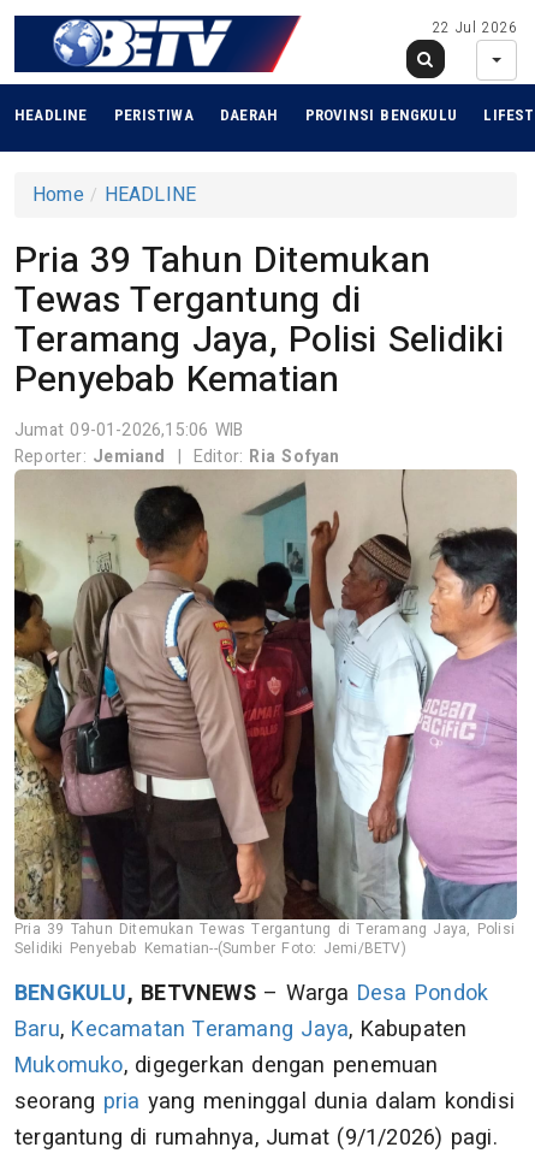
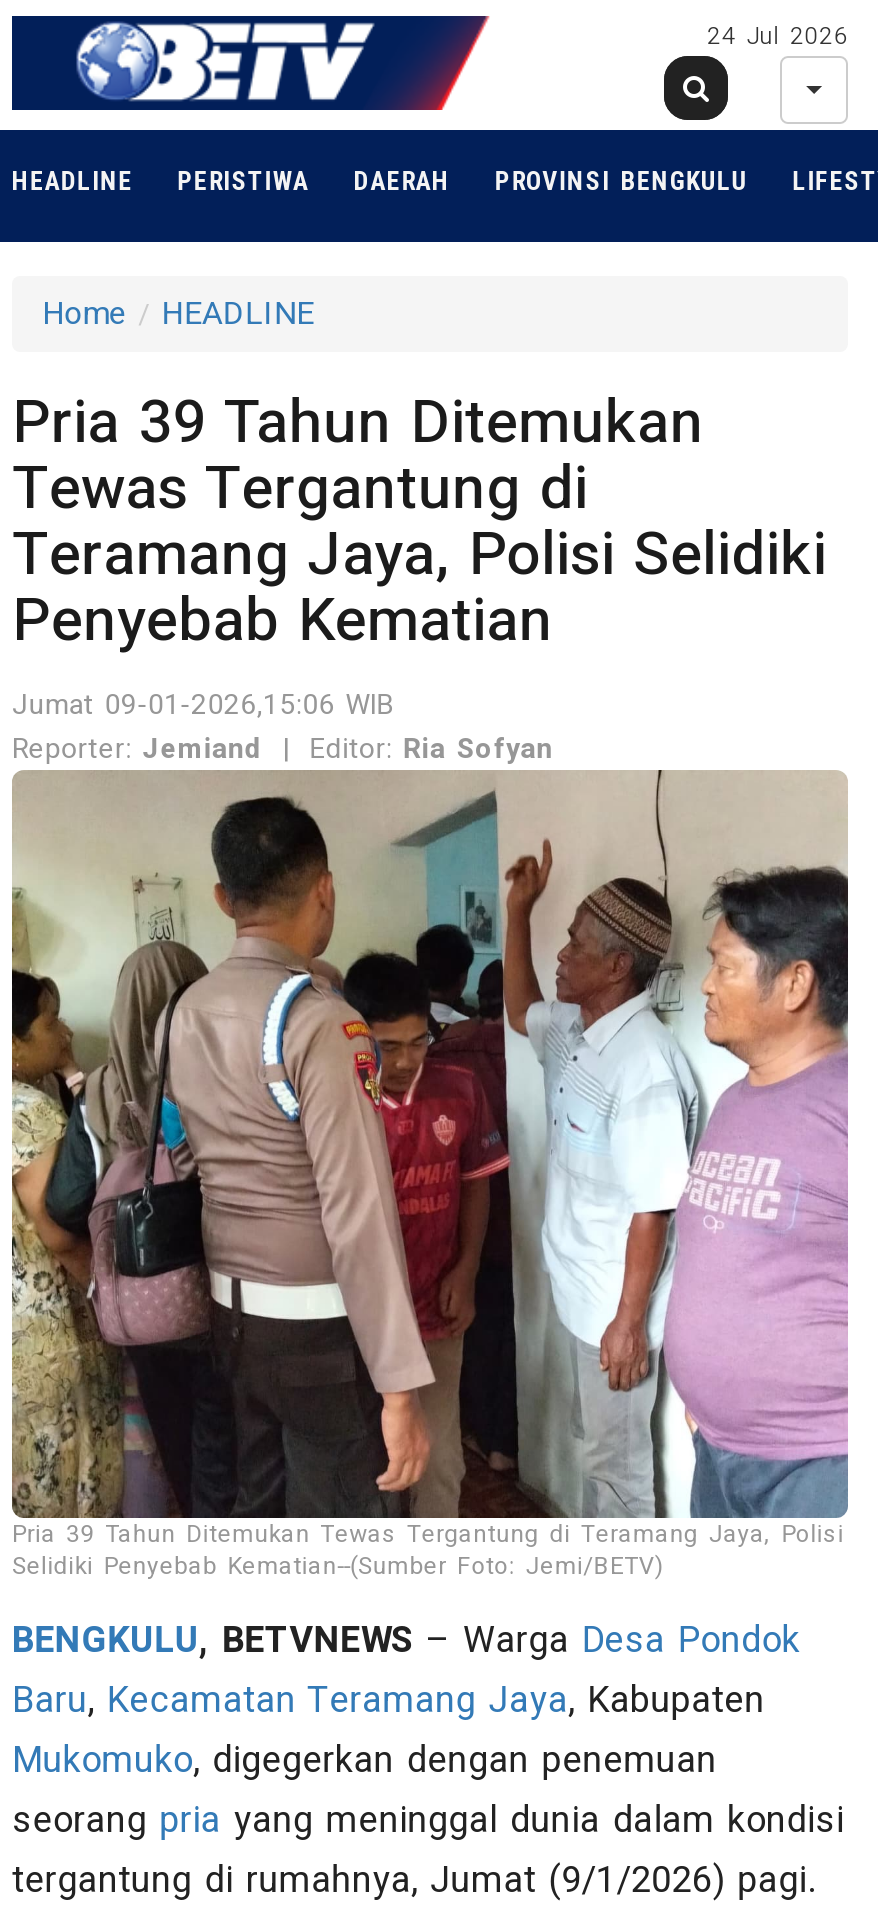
- 22 Jul 2026
+ 24 Jul 2026
